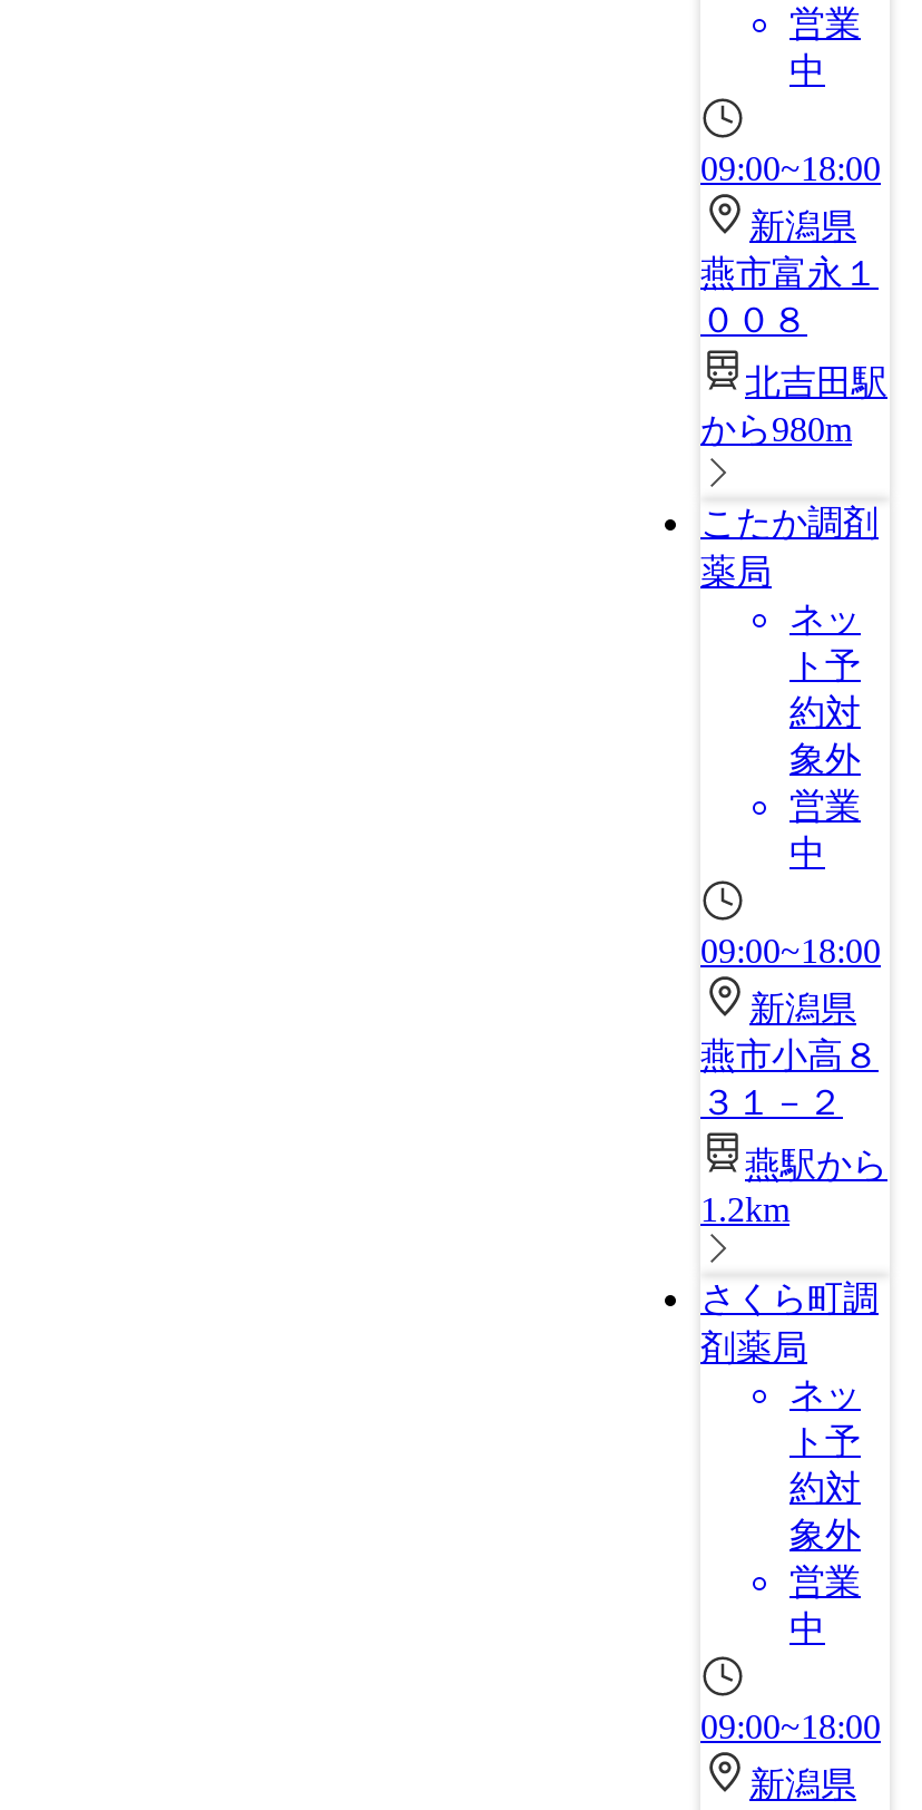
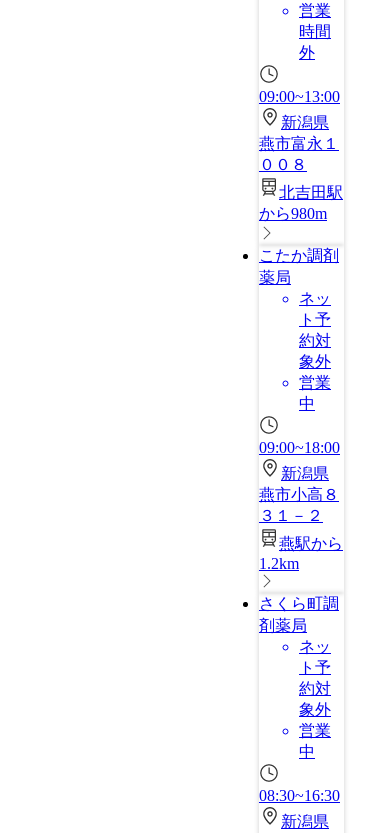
- 中
+ 時間
+ 外

- 09:00~18:00
+ 09:00~13:00

- 09:00~18:00
+ 08:30~16:30
